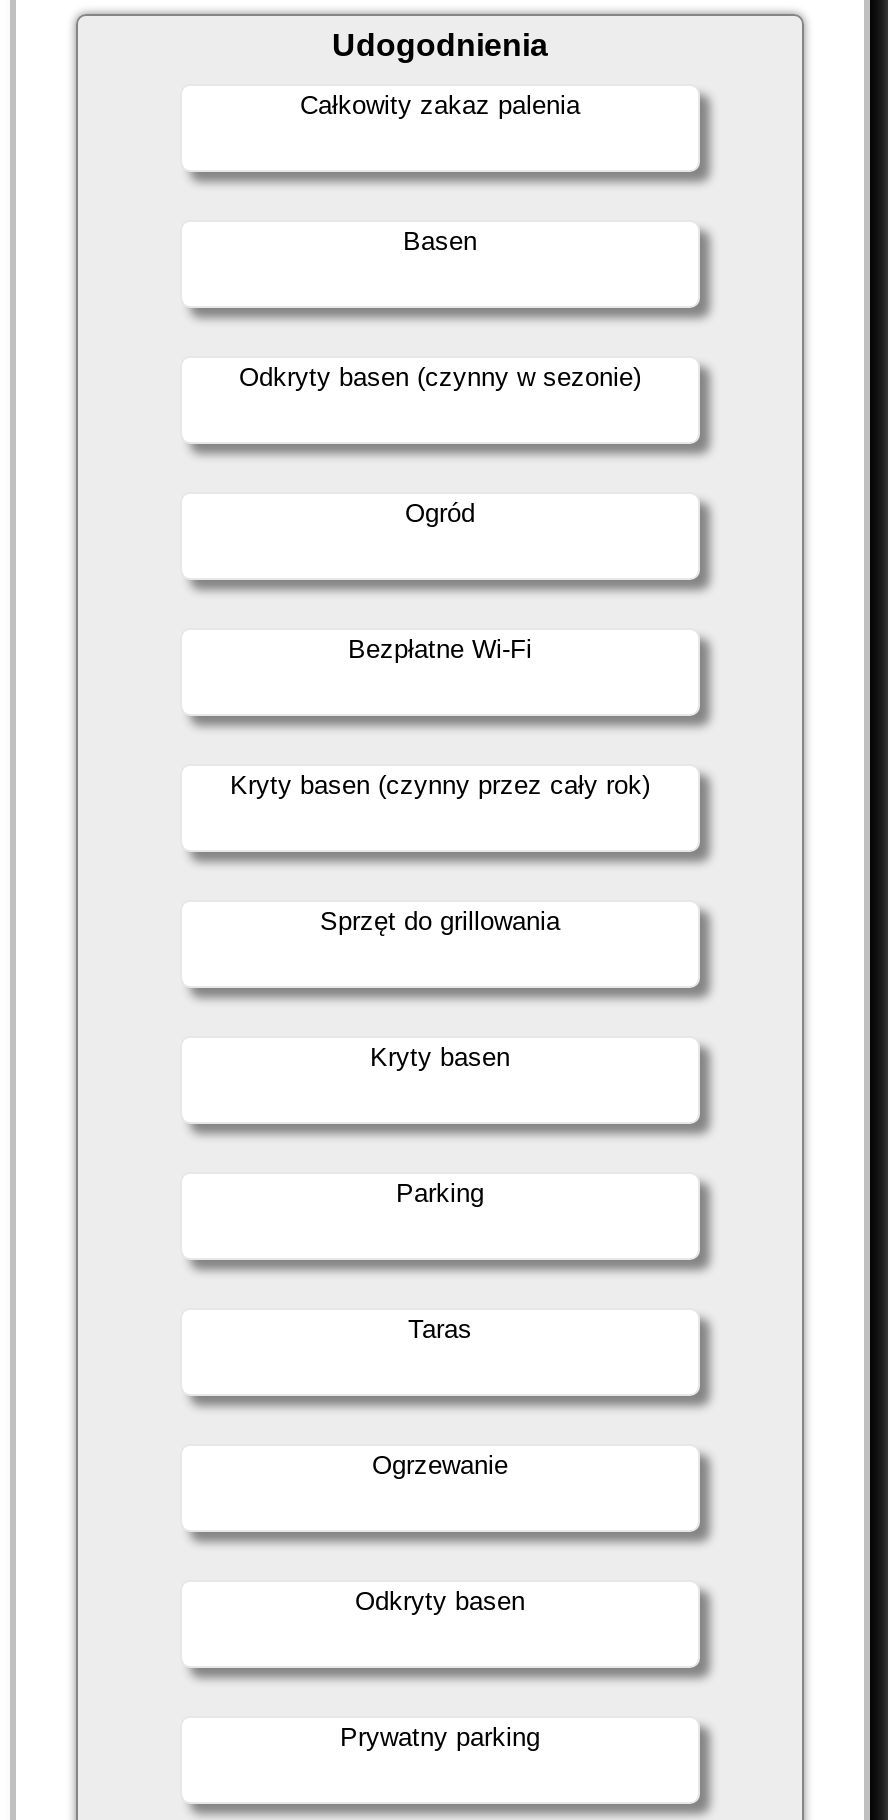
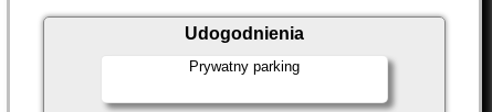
- Całkowity zakaz palenia

- Basen

- Odkryty basen (czynny w sezonie)

- Ogród

- Bezpłatne Wi-Fi

- Kryty basen (czynny przez cały rok)

- Sprzęt do grillowania

- Kryty basen

- Parking

- Taras

- Ogrzewanie

- Odkryty basen
